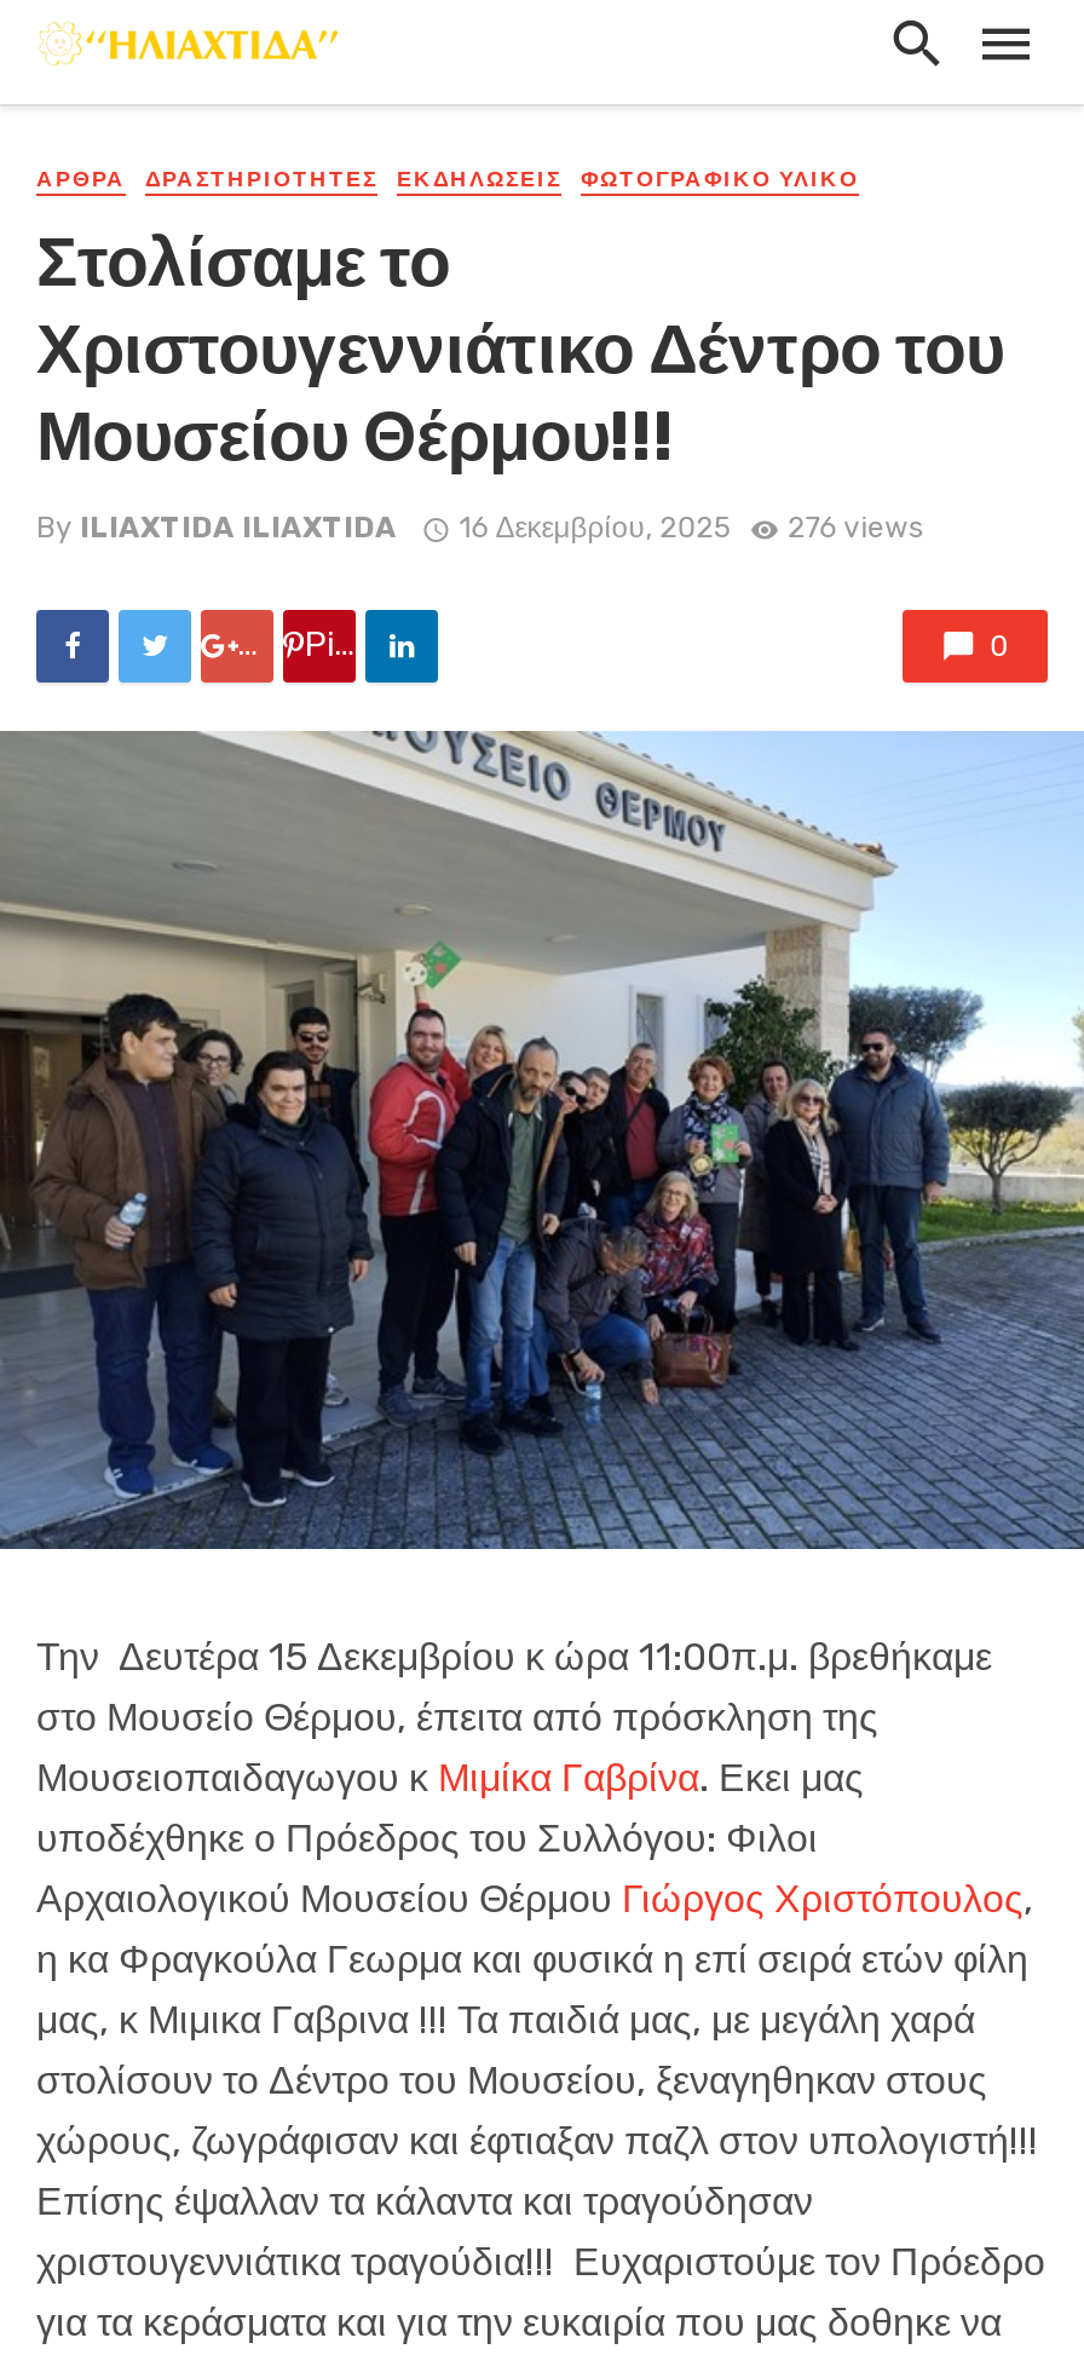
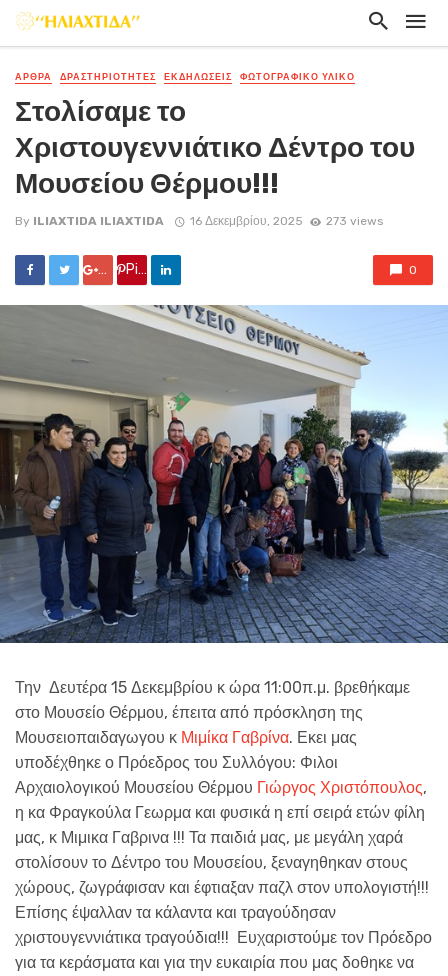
- By ILIAXTIDA ILIAXTIDA 16 Δεκεμβρίου, 2025 276 views
+ By ILIAXTIDA ILIAXTIDA 16 Δεκεμβρίου, 2025 273 views
